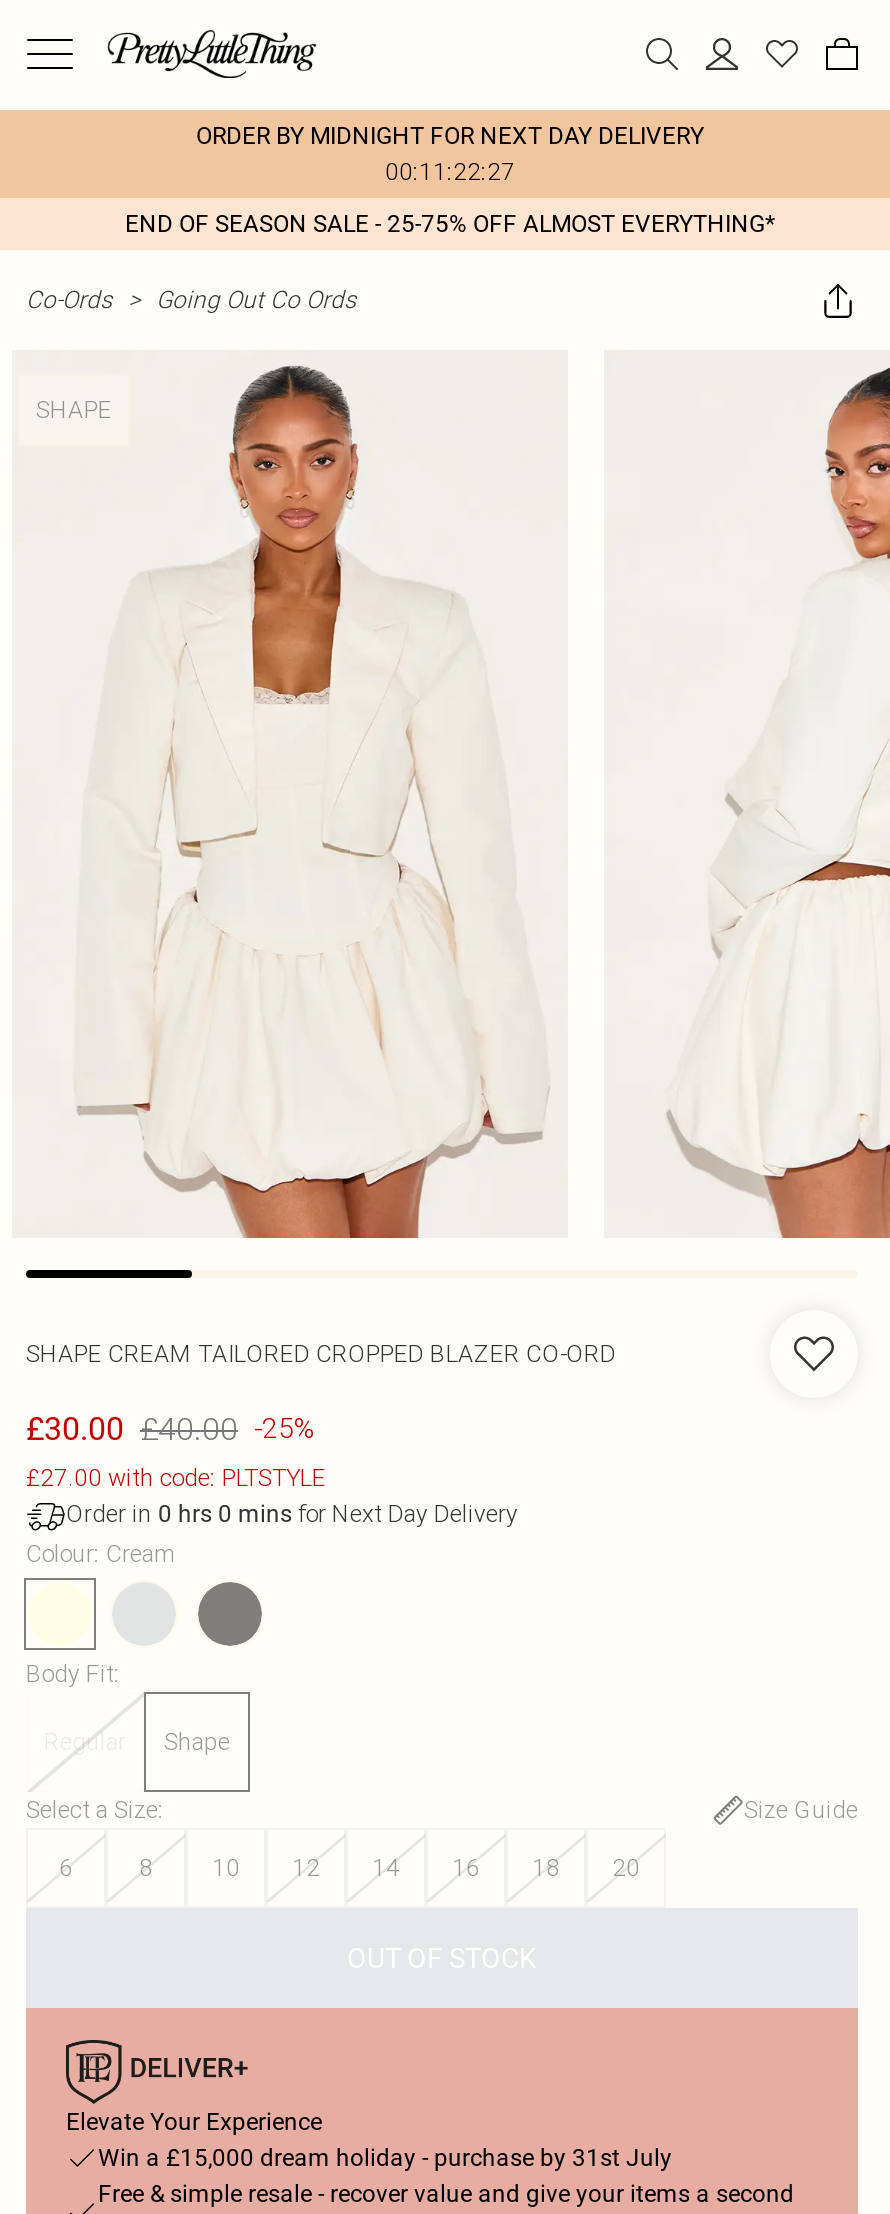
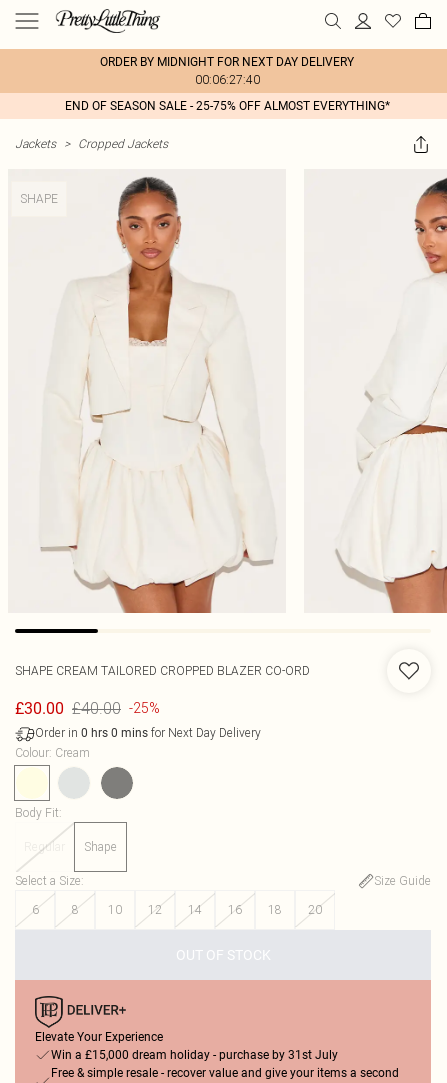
- 00:11:22:27
+ 00:06:27:40

- Co-Ords > Going Out Co Ords
+ Jackets > Cropped Jackets

- £27.00 with code: PLTSTYLE
